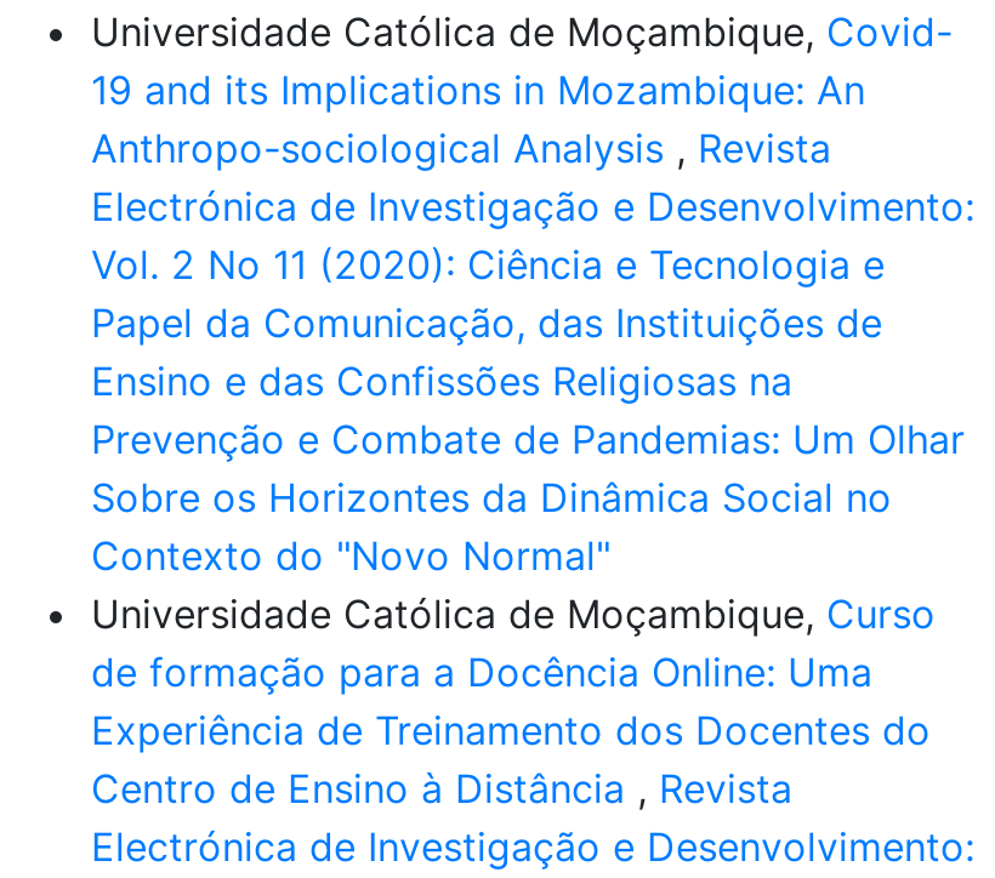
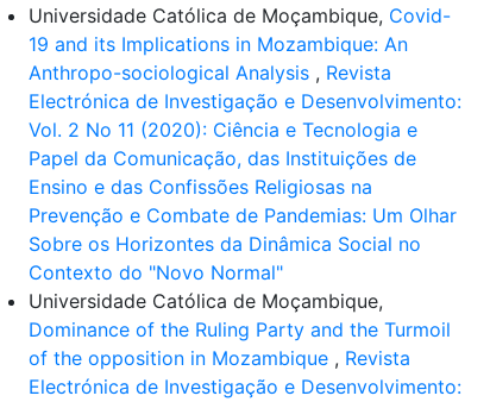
- Universidade Católica de Moçambique, Curso
- de formação para a Docência Online: Uma
- Experiência de Treinamento dos Docentes do
- Centro de Ensino à Distância, Revista
+ Universidade Católica de Moçambique,
+ Dominance of the Ruling Party and the Turmoil
+ of the opposition in Mozambique, Revista
